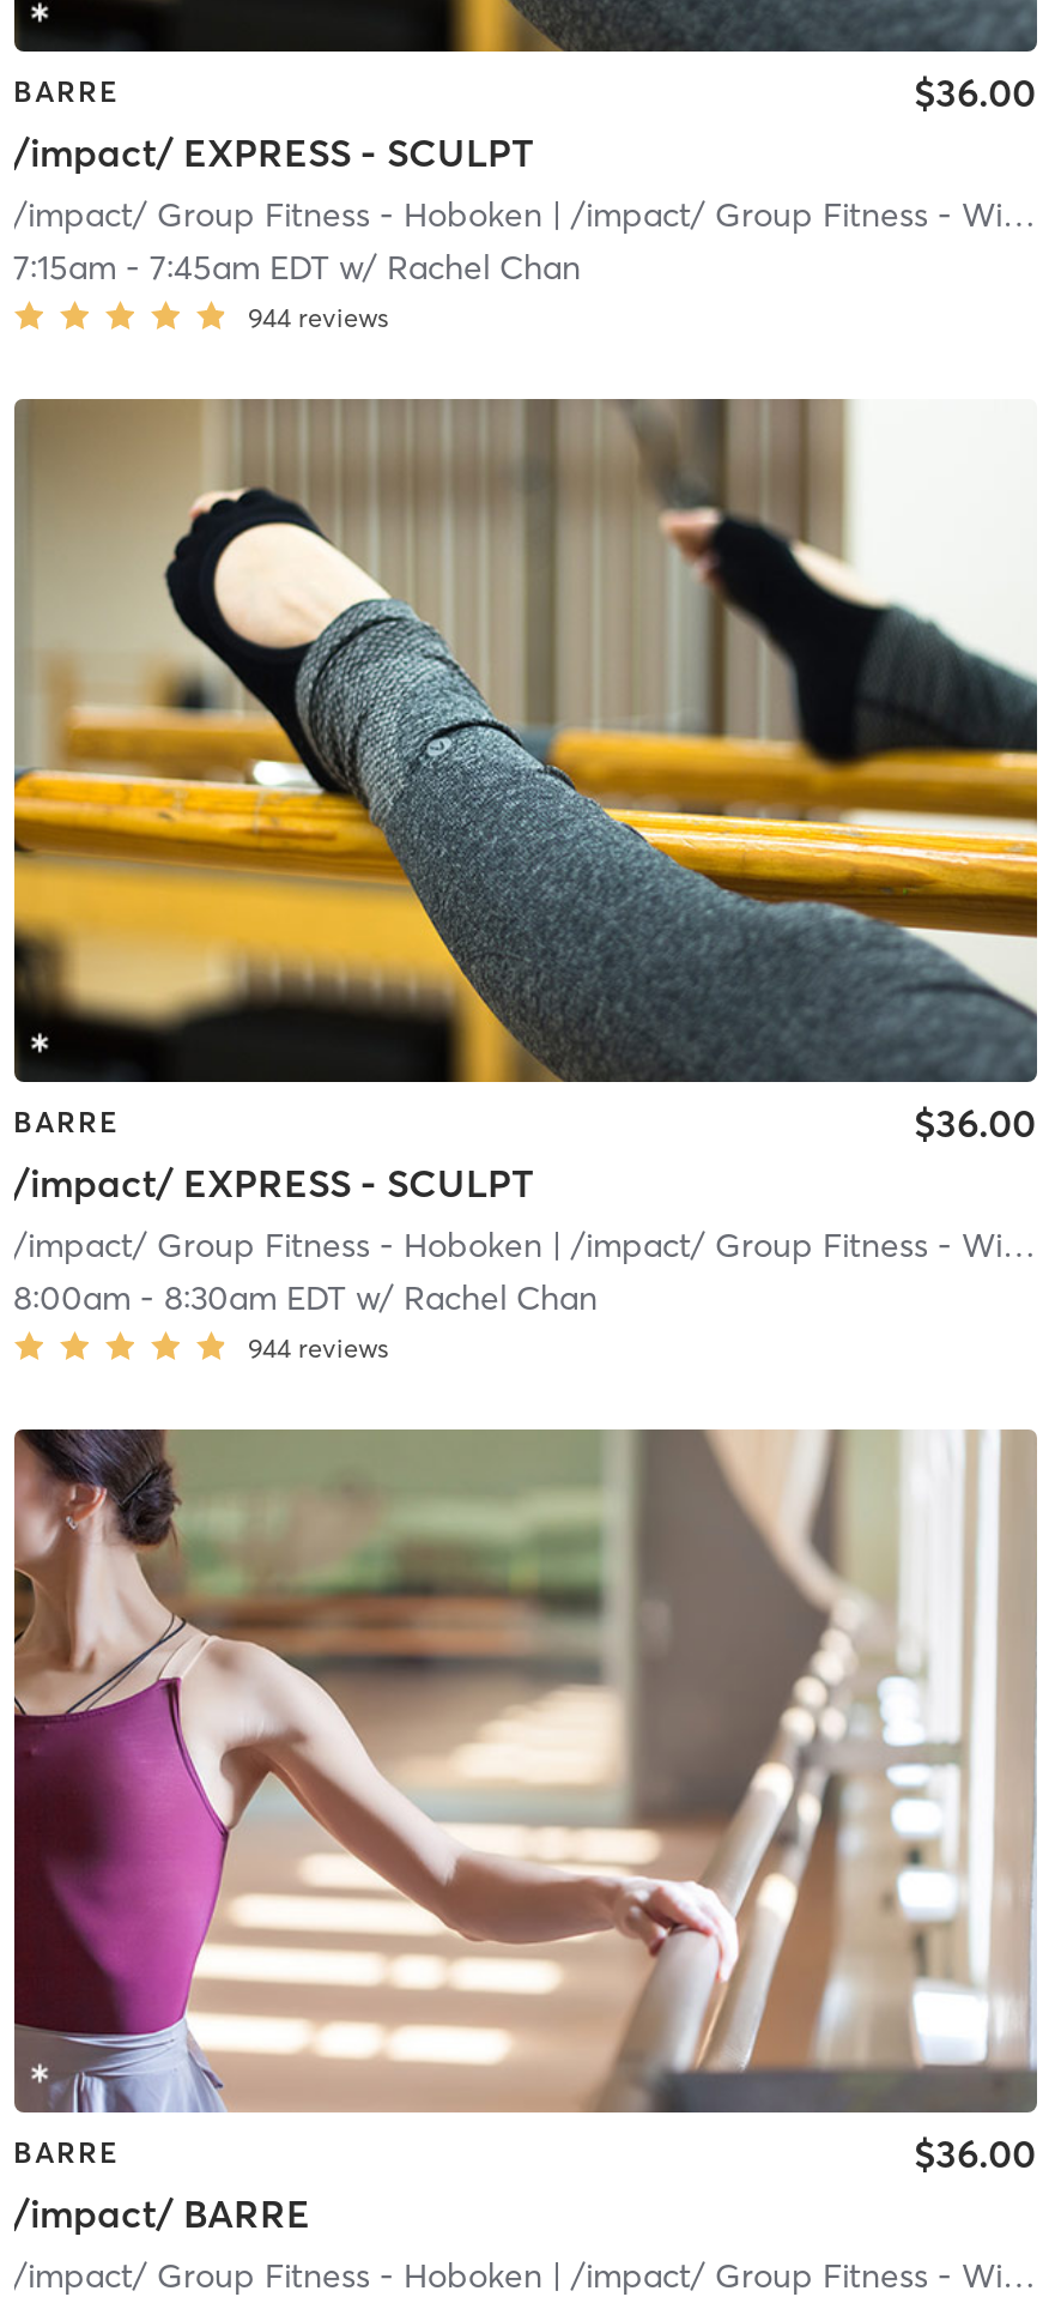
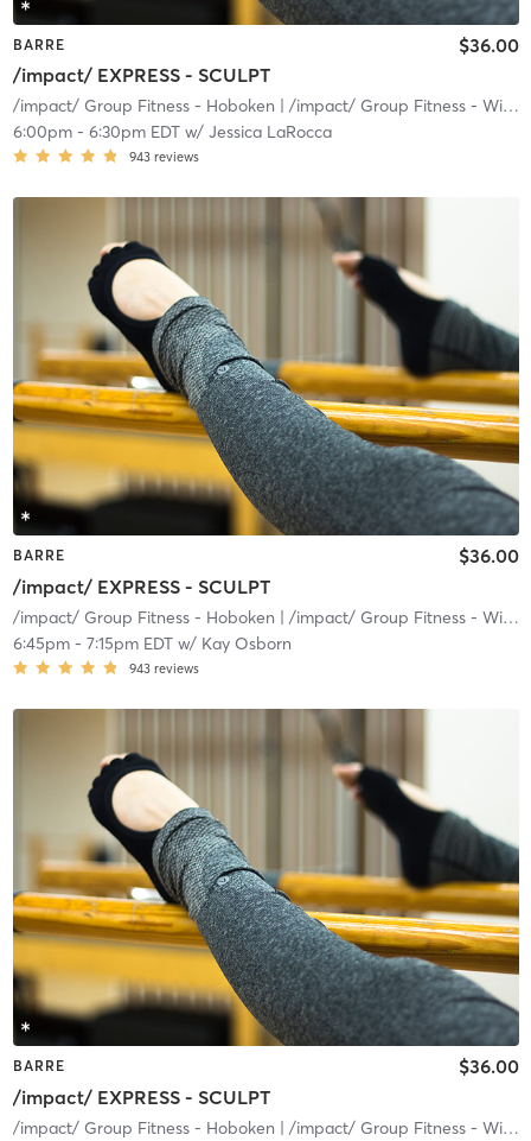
- 7:15am - 7:45am EDT w/ Rachel Chan
+ 6:00pm - 6:30pm EDT w/ Jessica LaRocca

- 944 reviews
+ 943 reviews

- 8:00am - 8:30am EDT w/ Rachel Chan
+ 6:45pm - 7:15pm EDT w/ Kay Osborn

- 944 reviews
+ 943 reviews

- [image]
- /impact/ BARRE
+ [image]
+ /impact/ EXPRESS - SCULPT
